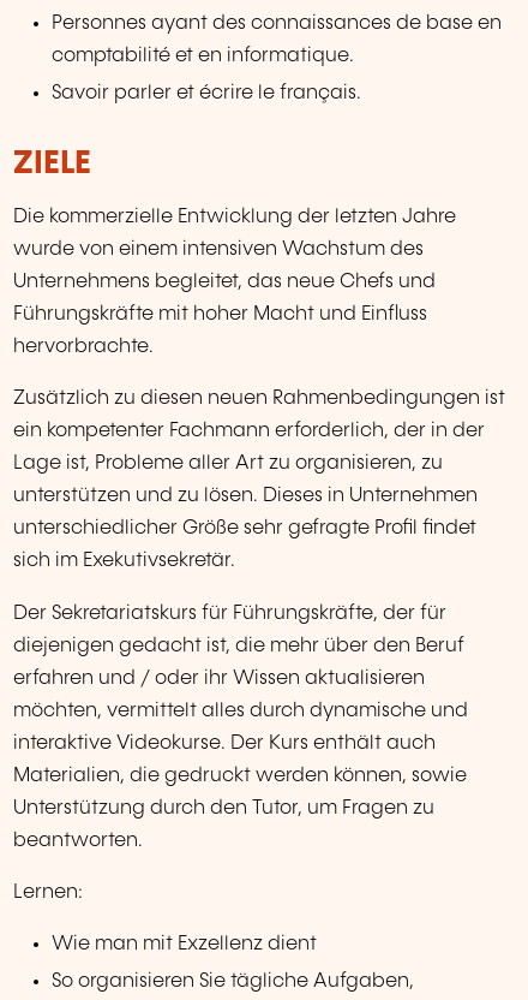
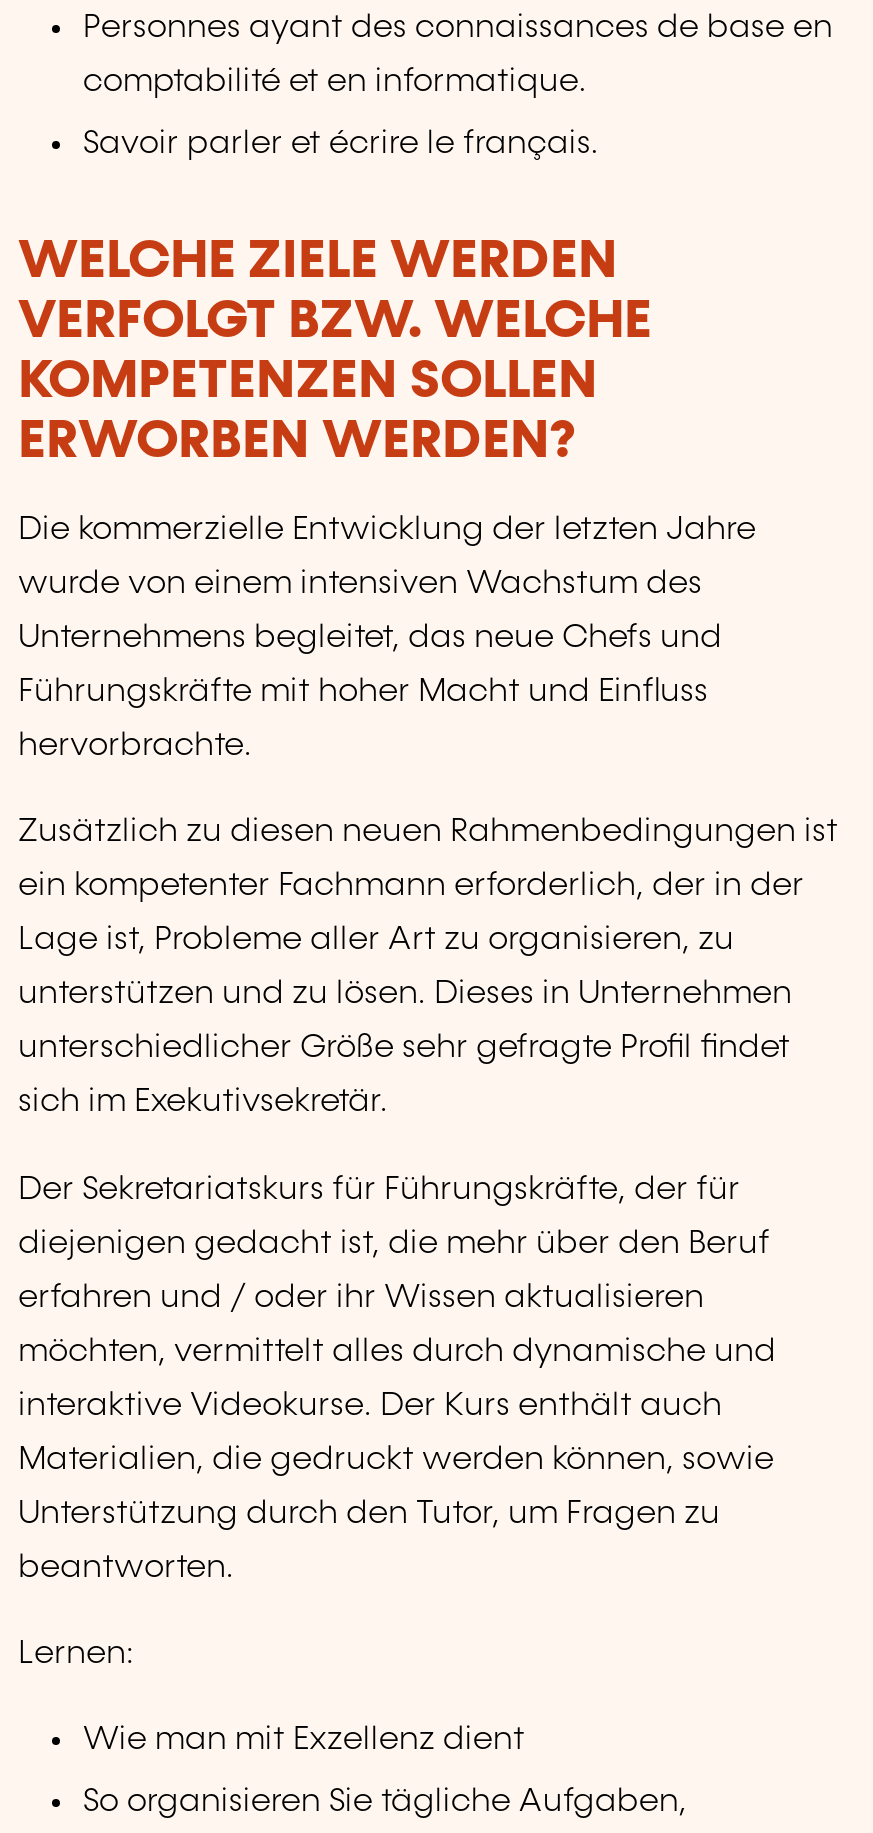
- ZIELE
+ WELCHE ZIELE WERDEN
+ VERFOLGT BZW. WELCHE
+ KOMPETENZEN SOLLEN
+ ERWORBEN WERDEN?
